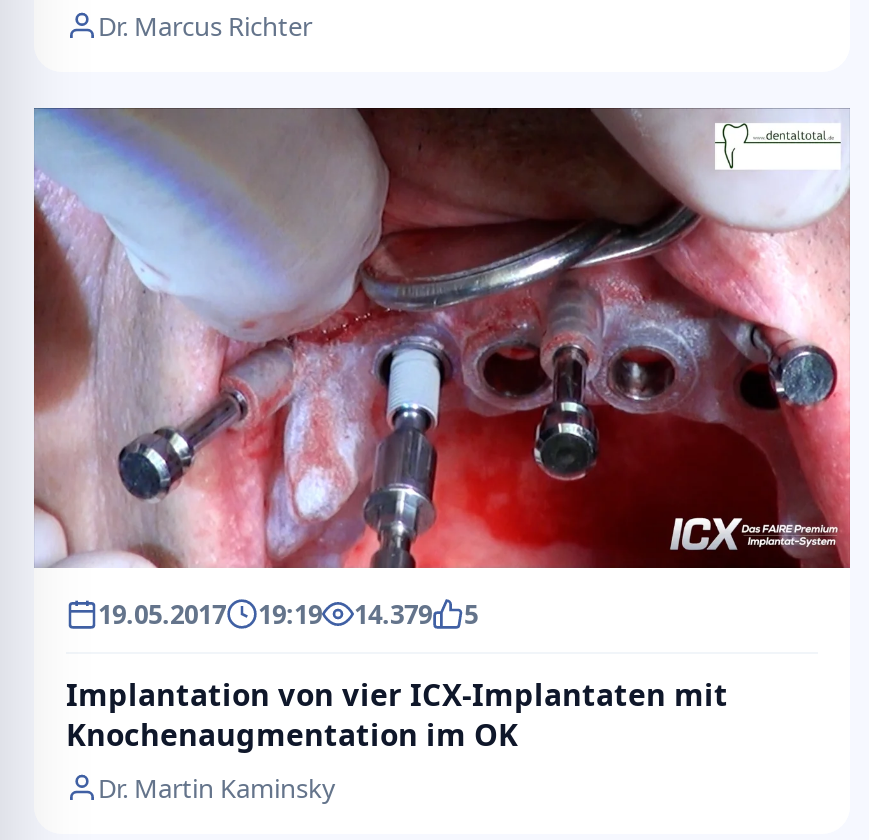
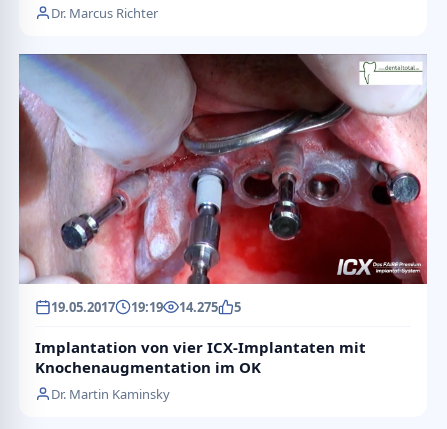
- 19.05.2017 19:19 14.379 5
+ 19.05.2017 19:19 14.275 5
